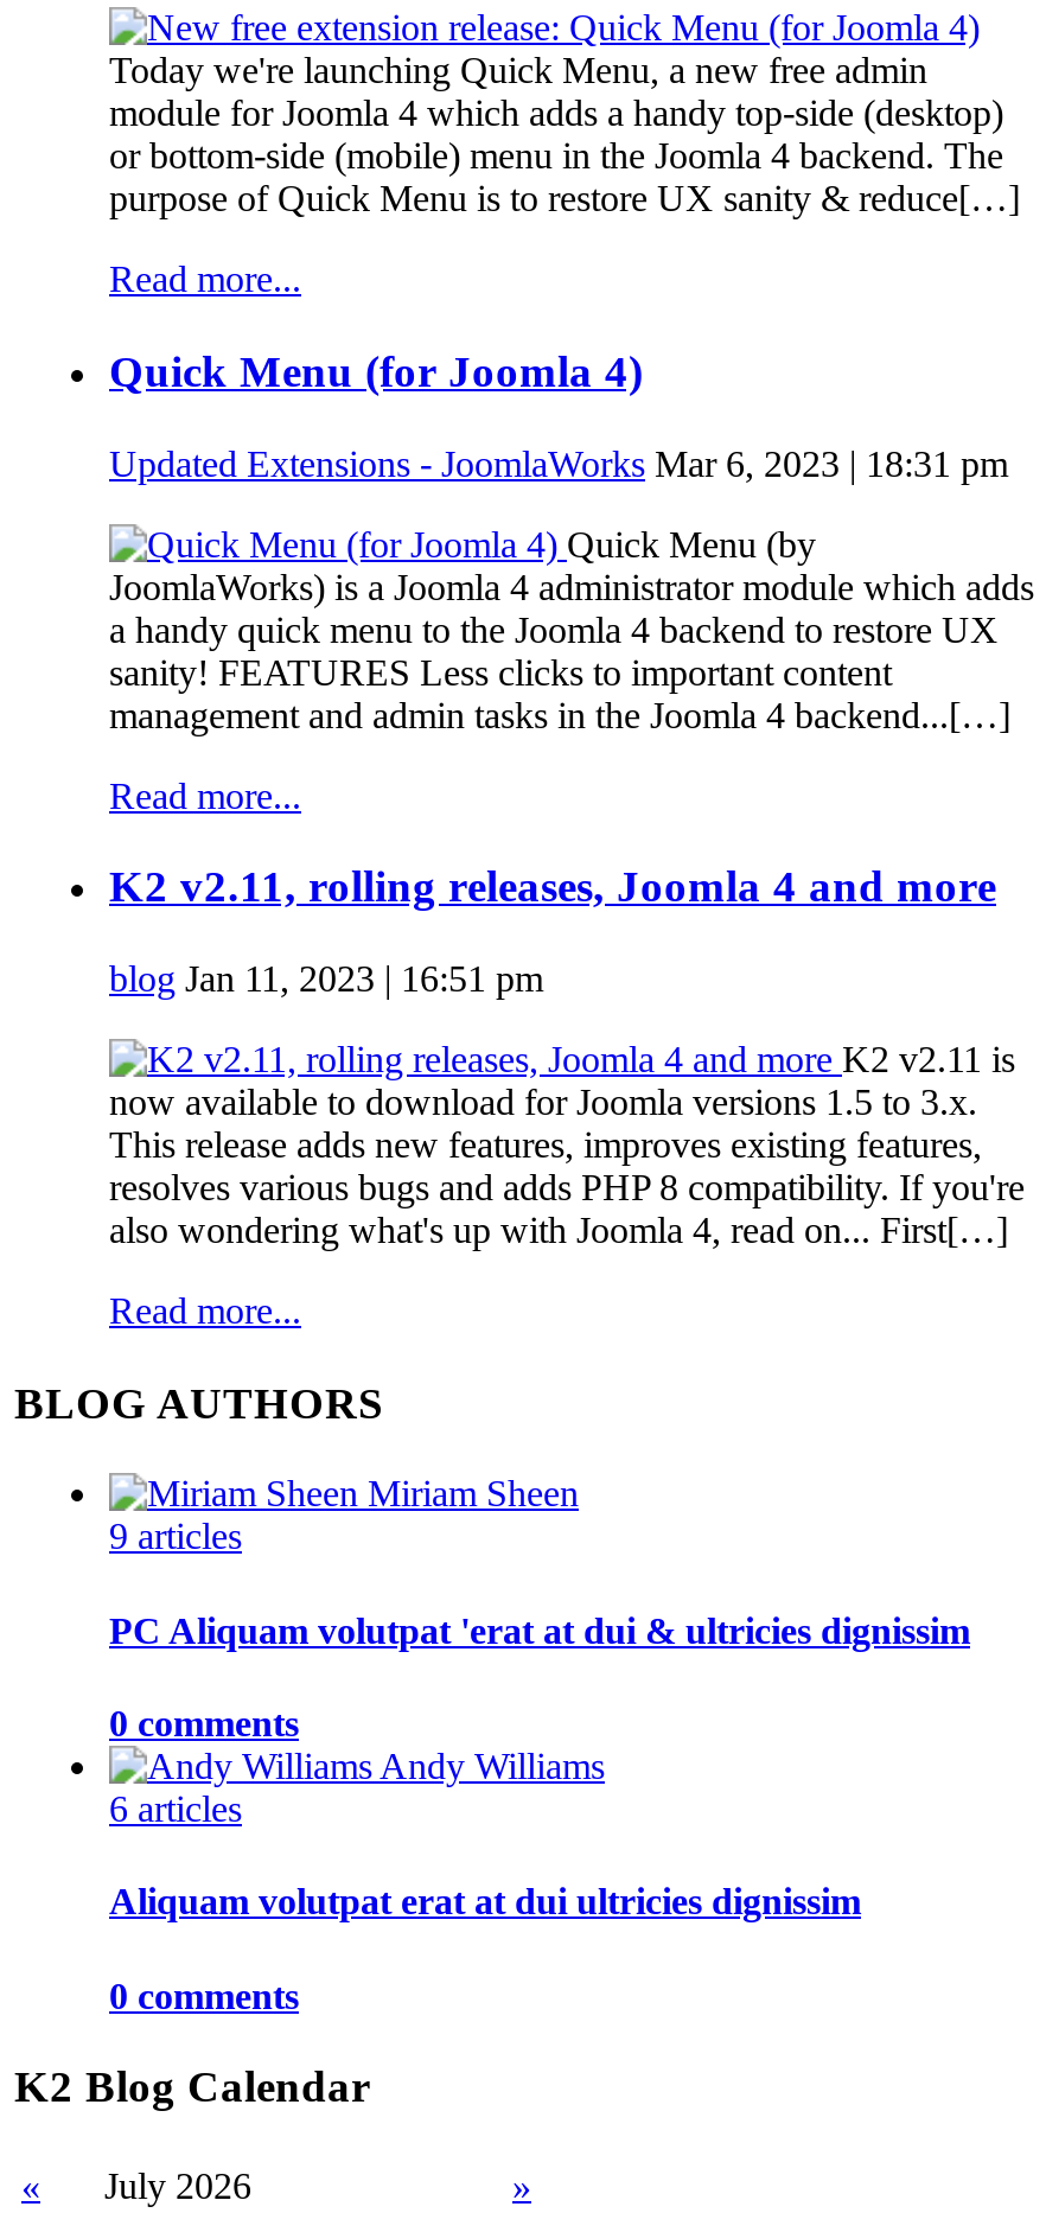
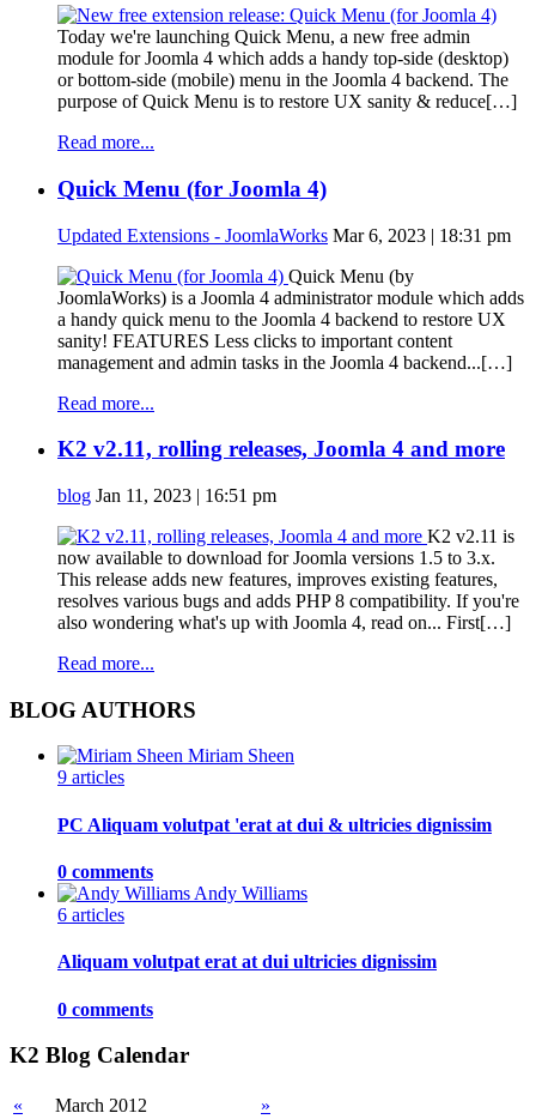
- July 2026
+ March 2012
